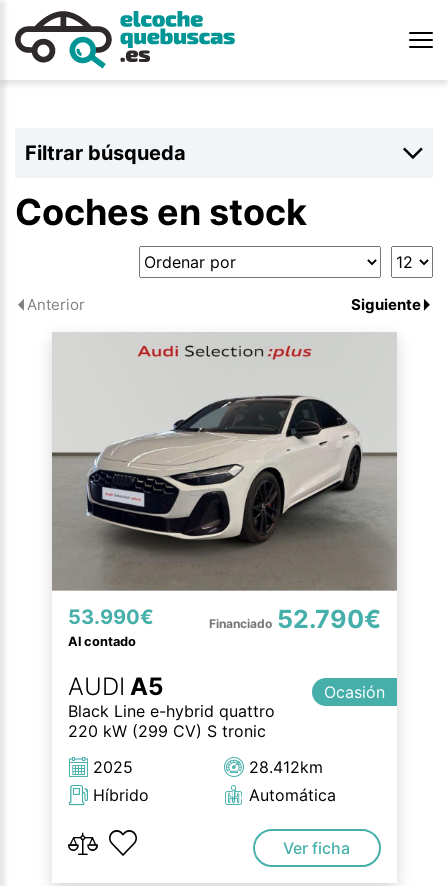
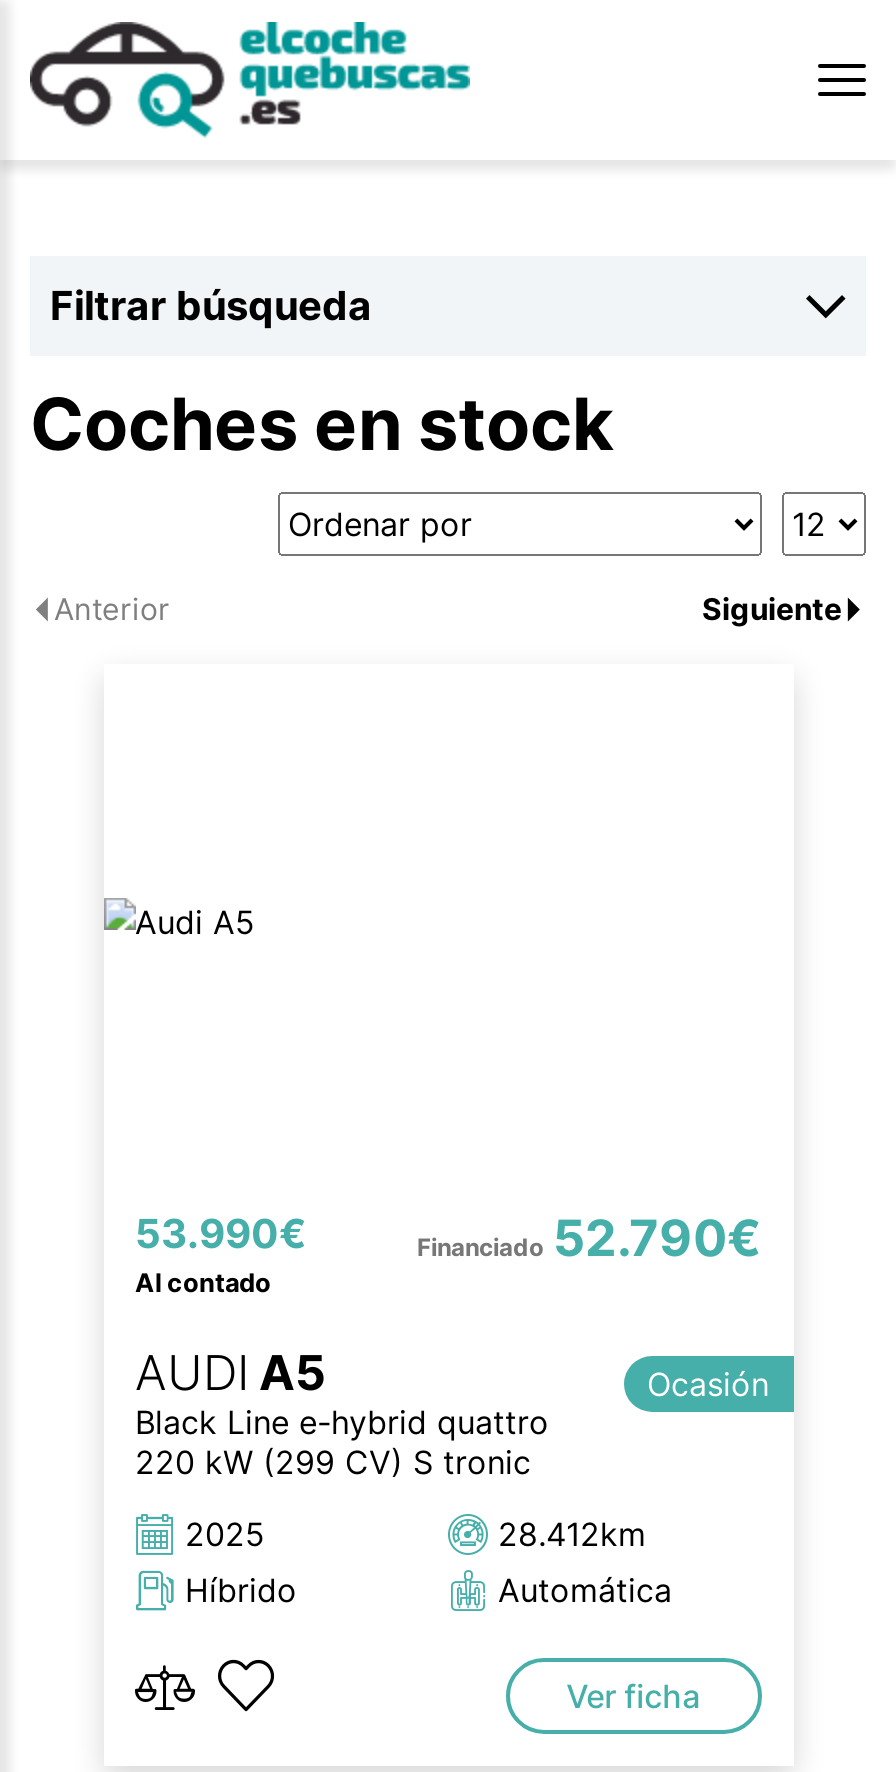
- [image]
